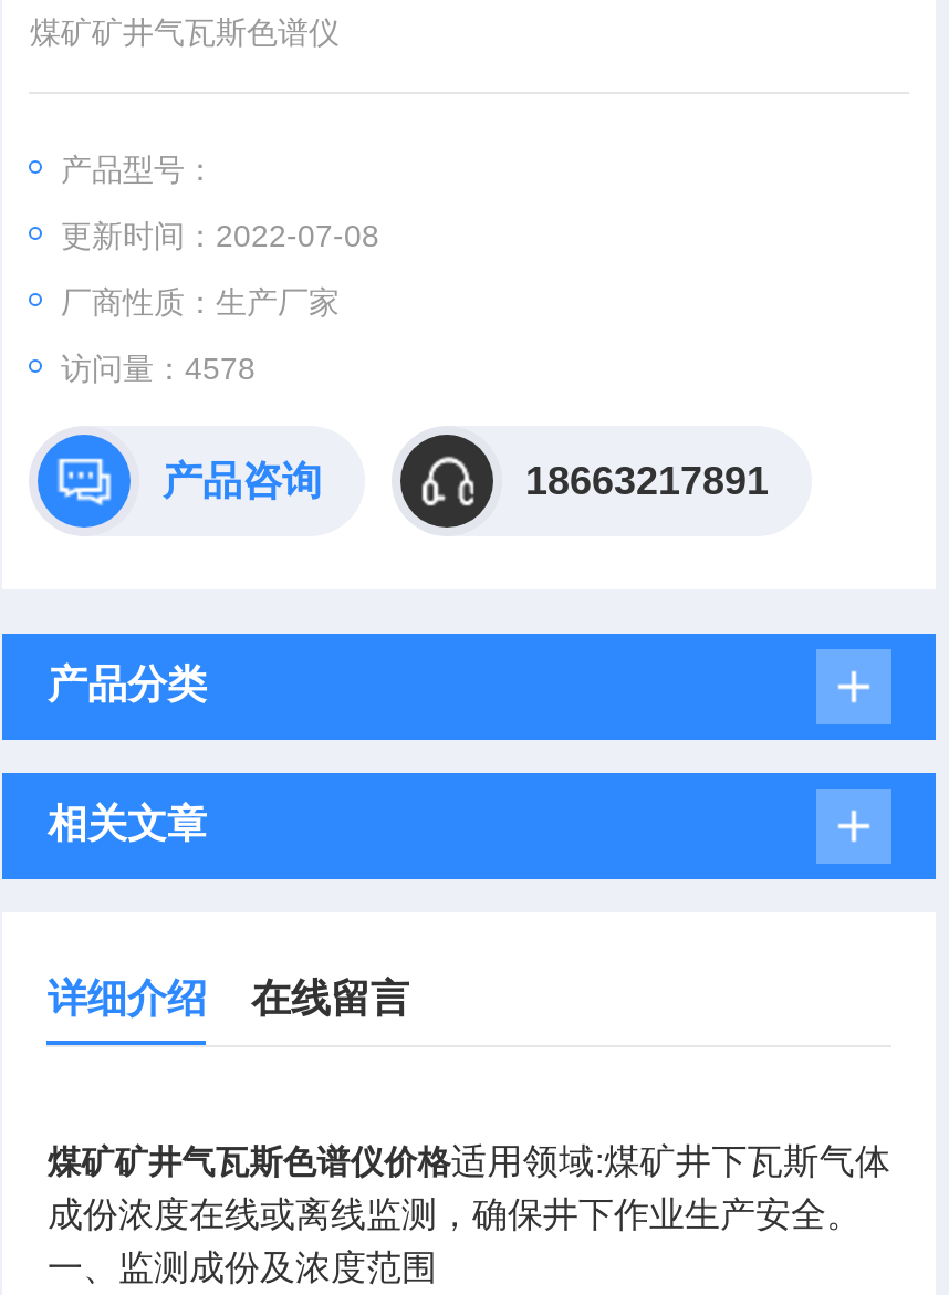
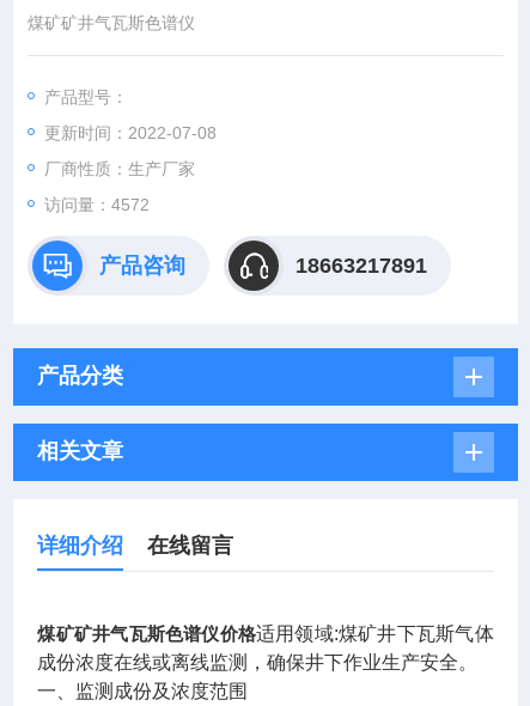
- 访问量：4578
+ 访问量：4572
